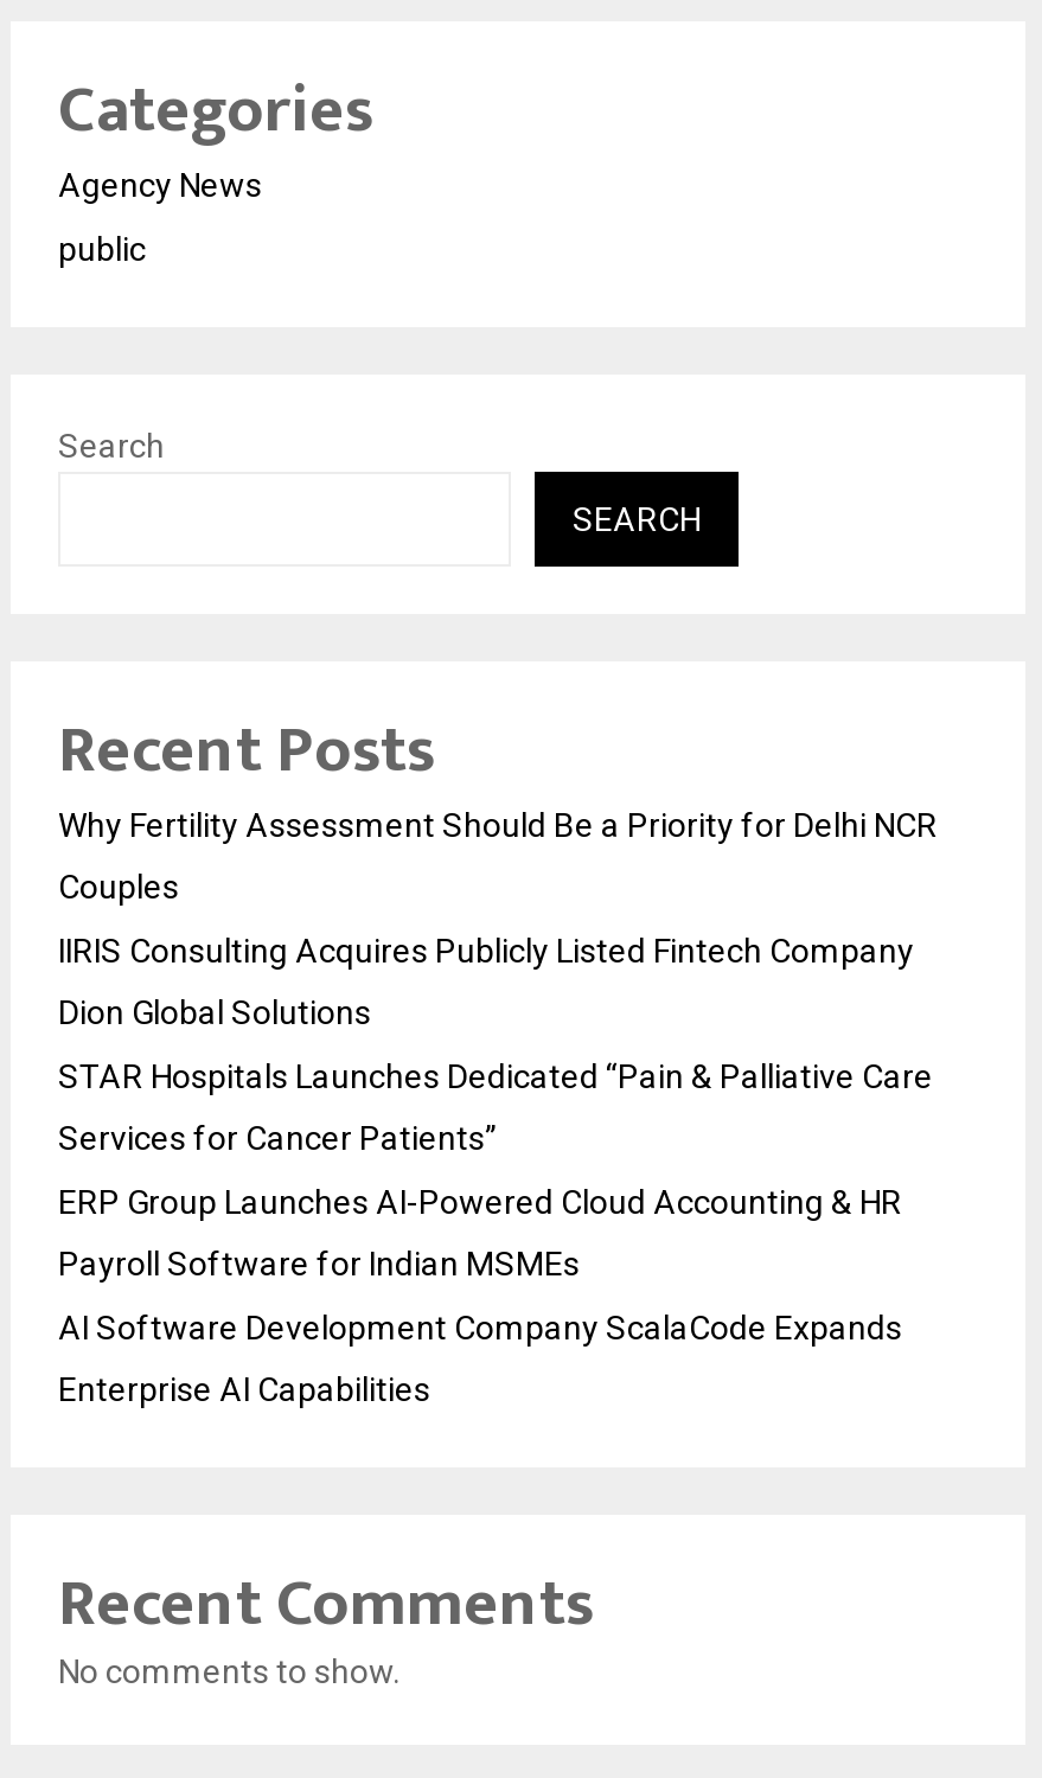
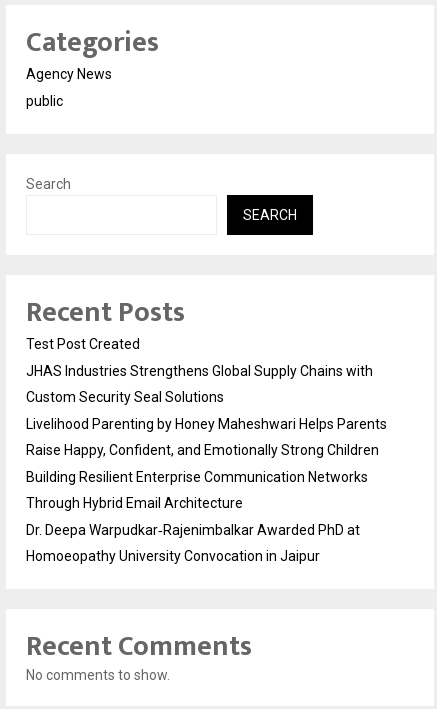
- Why Fertility Assessment Should Be a Priority for Delhi NCR
- Couples
- IIRIS Consulting Acquires Publicly Listed Fintech Company
- Dion Global Solutions
- STAR Hospitals Launches Dedicated “Pain & Palliative Care
- Services for Cancer Patients”
- ERP Group Launches AI-Powered Cloud Accounting & HR
- Payroll Software for Indian MSMEs
- AI Software Development Company ScalaCode Expands
- Enterprise AI Capabilities
+ Test Post Created
+ JHAS Industries Strengthens Global Supply Chains with
+ Custom Security Seal Solutions
+ Livelihood Parenting by Honey Maheshwari Helps Parents
+ Raise Happy, Confident, and Emotionally Strong Children
+ Building Resilient Enterprise Communication Networks
+ Through Hybrid Email Architecture
+ Dr. Deepa Warpudkar‑Rajenimbalkar Awarded PhD at
+ Homoeopathy University Convocation in Jaipur
